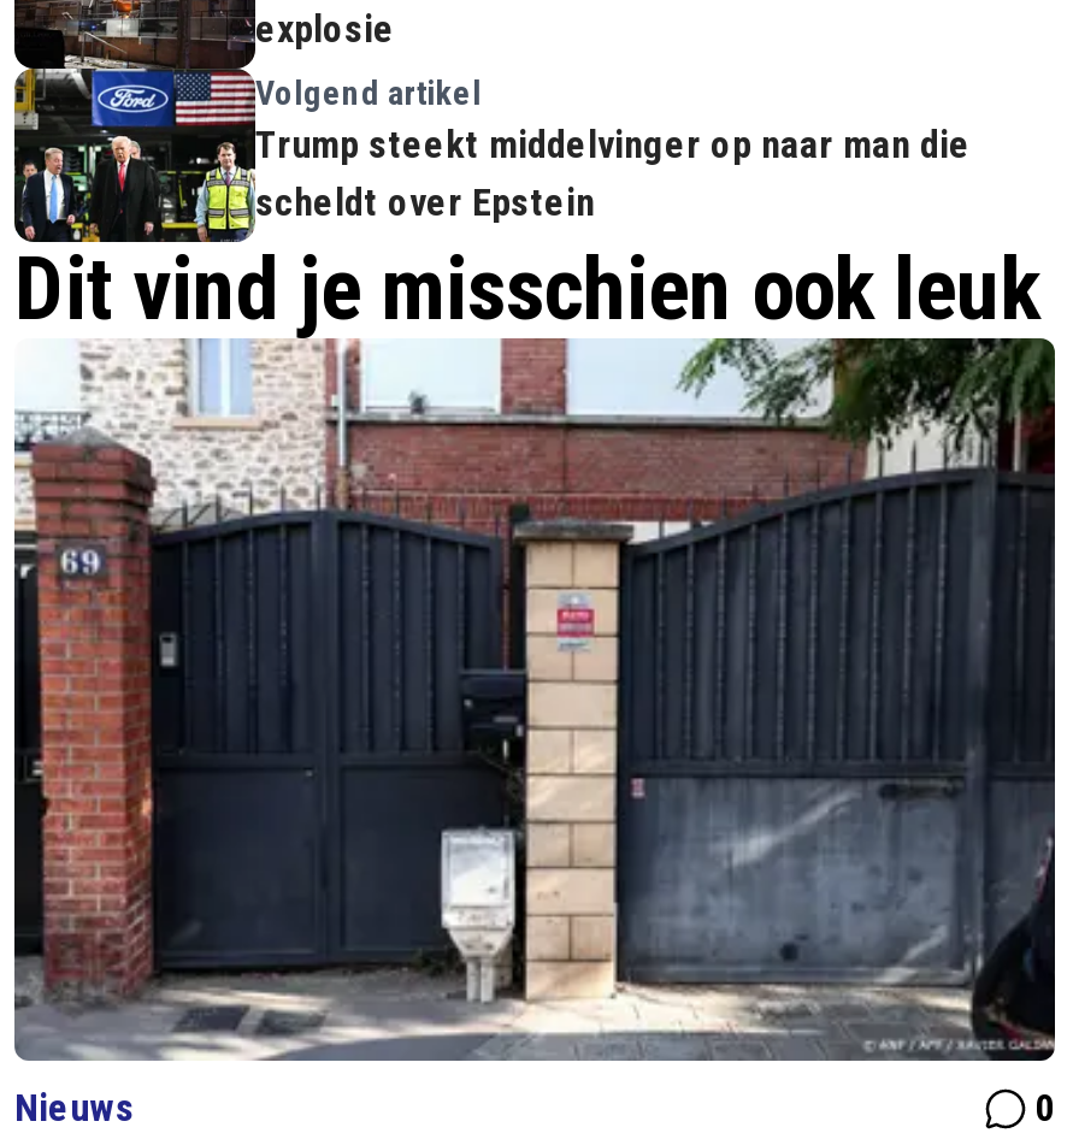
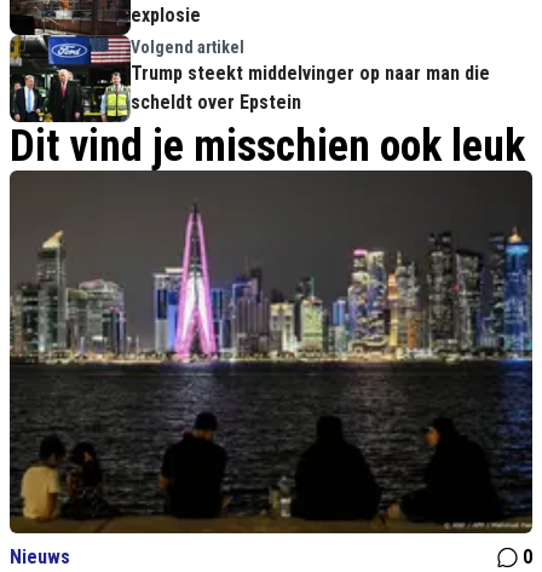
- [image]
+ [image]
